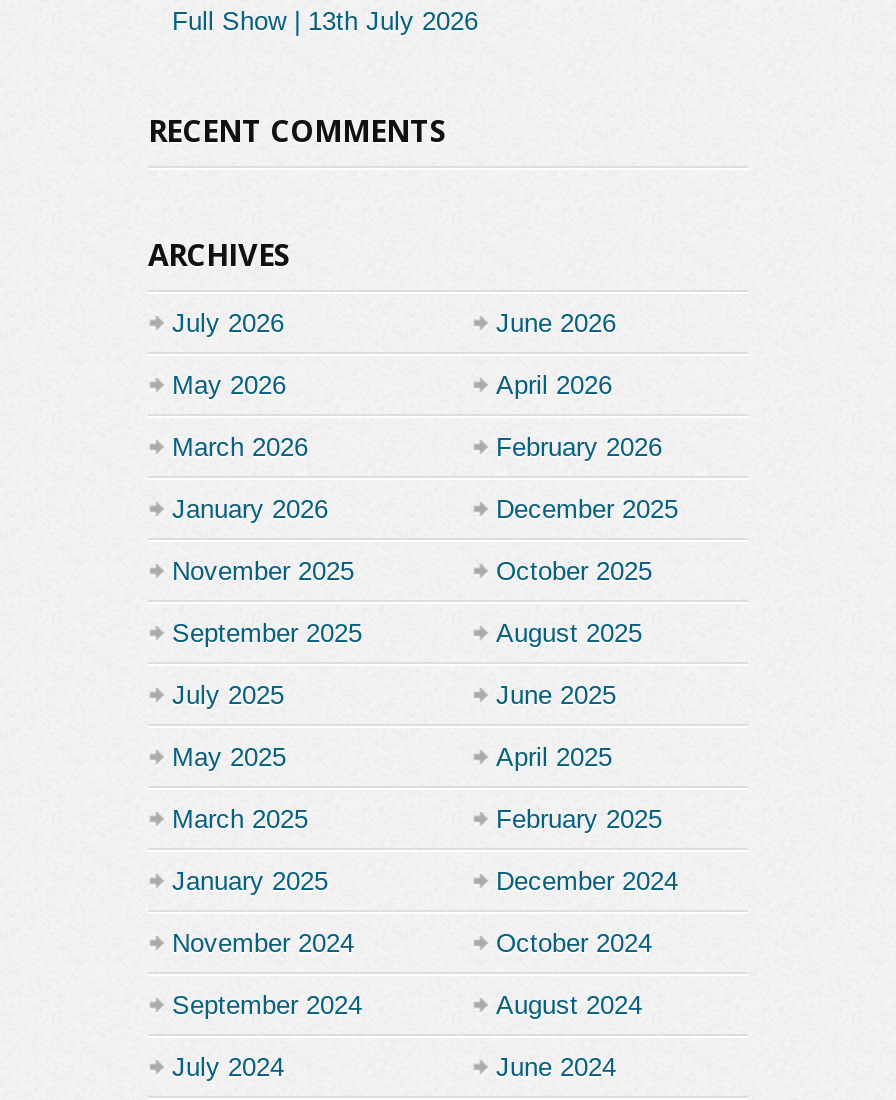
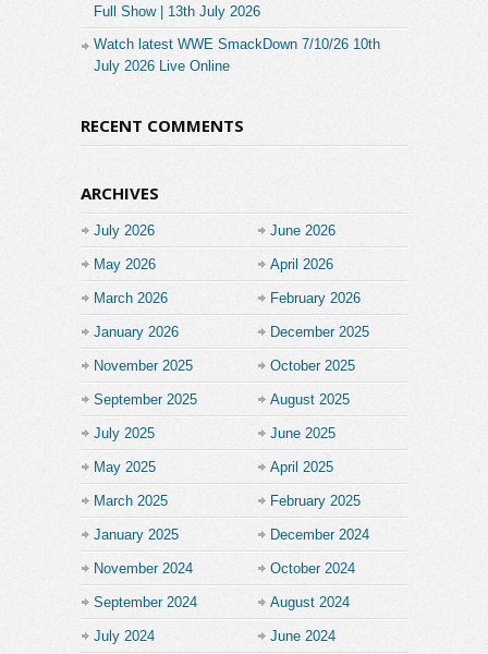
+ Watch latest WWE SmackDown 7/10/26 10th
+ July 2026 Live Online
